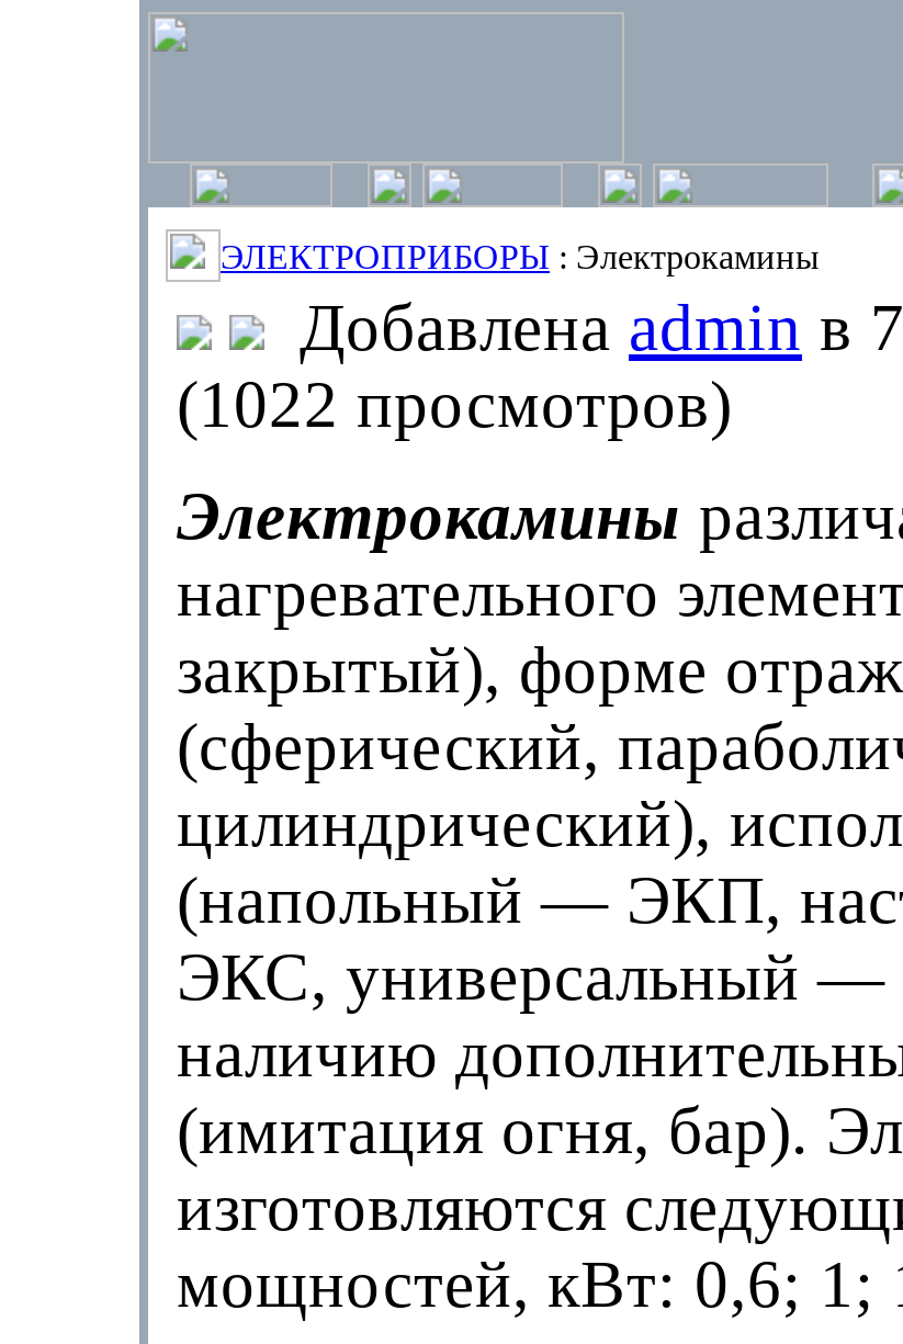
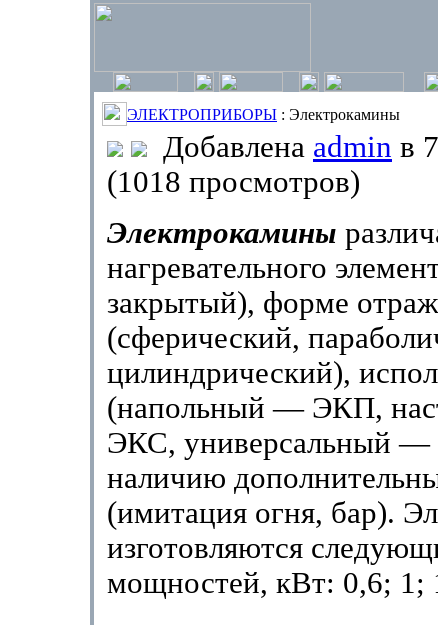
- (1022 просмотров)
+ (1018 просмотров)
